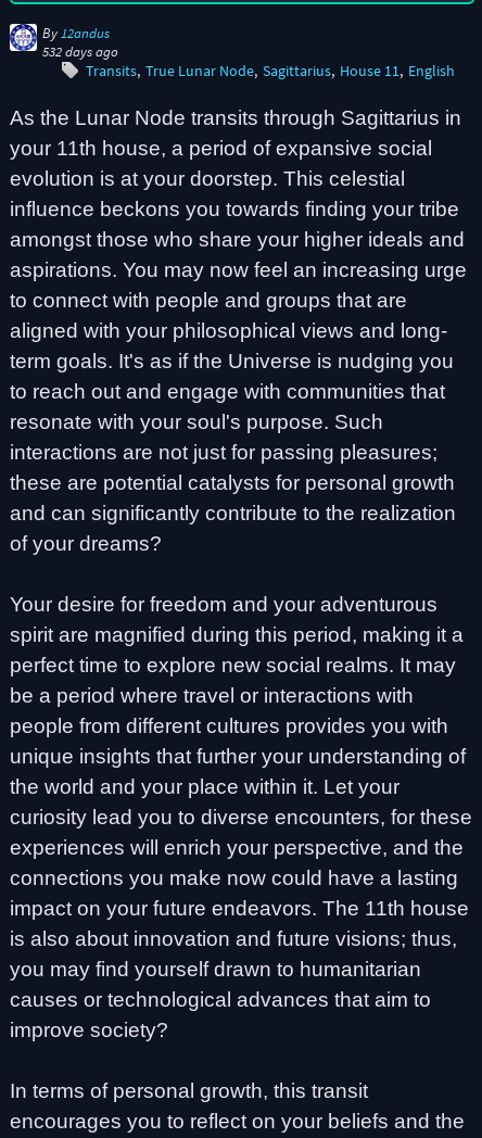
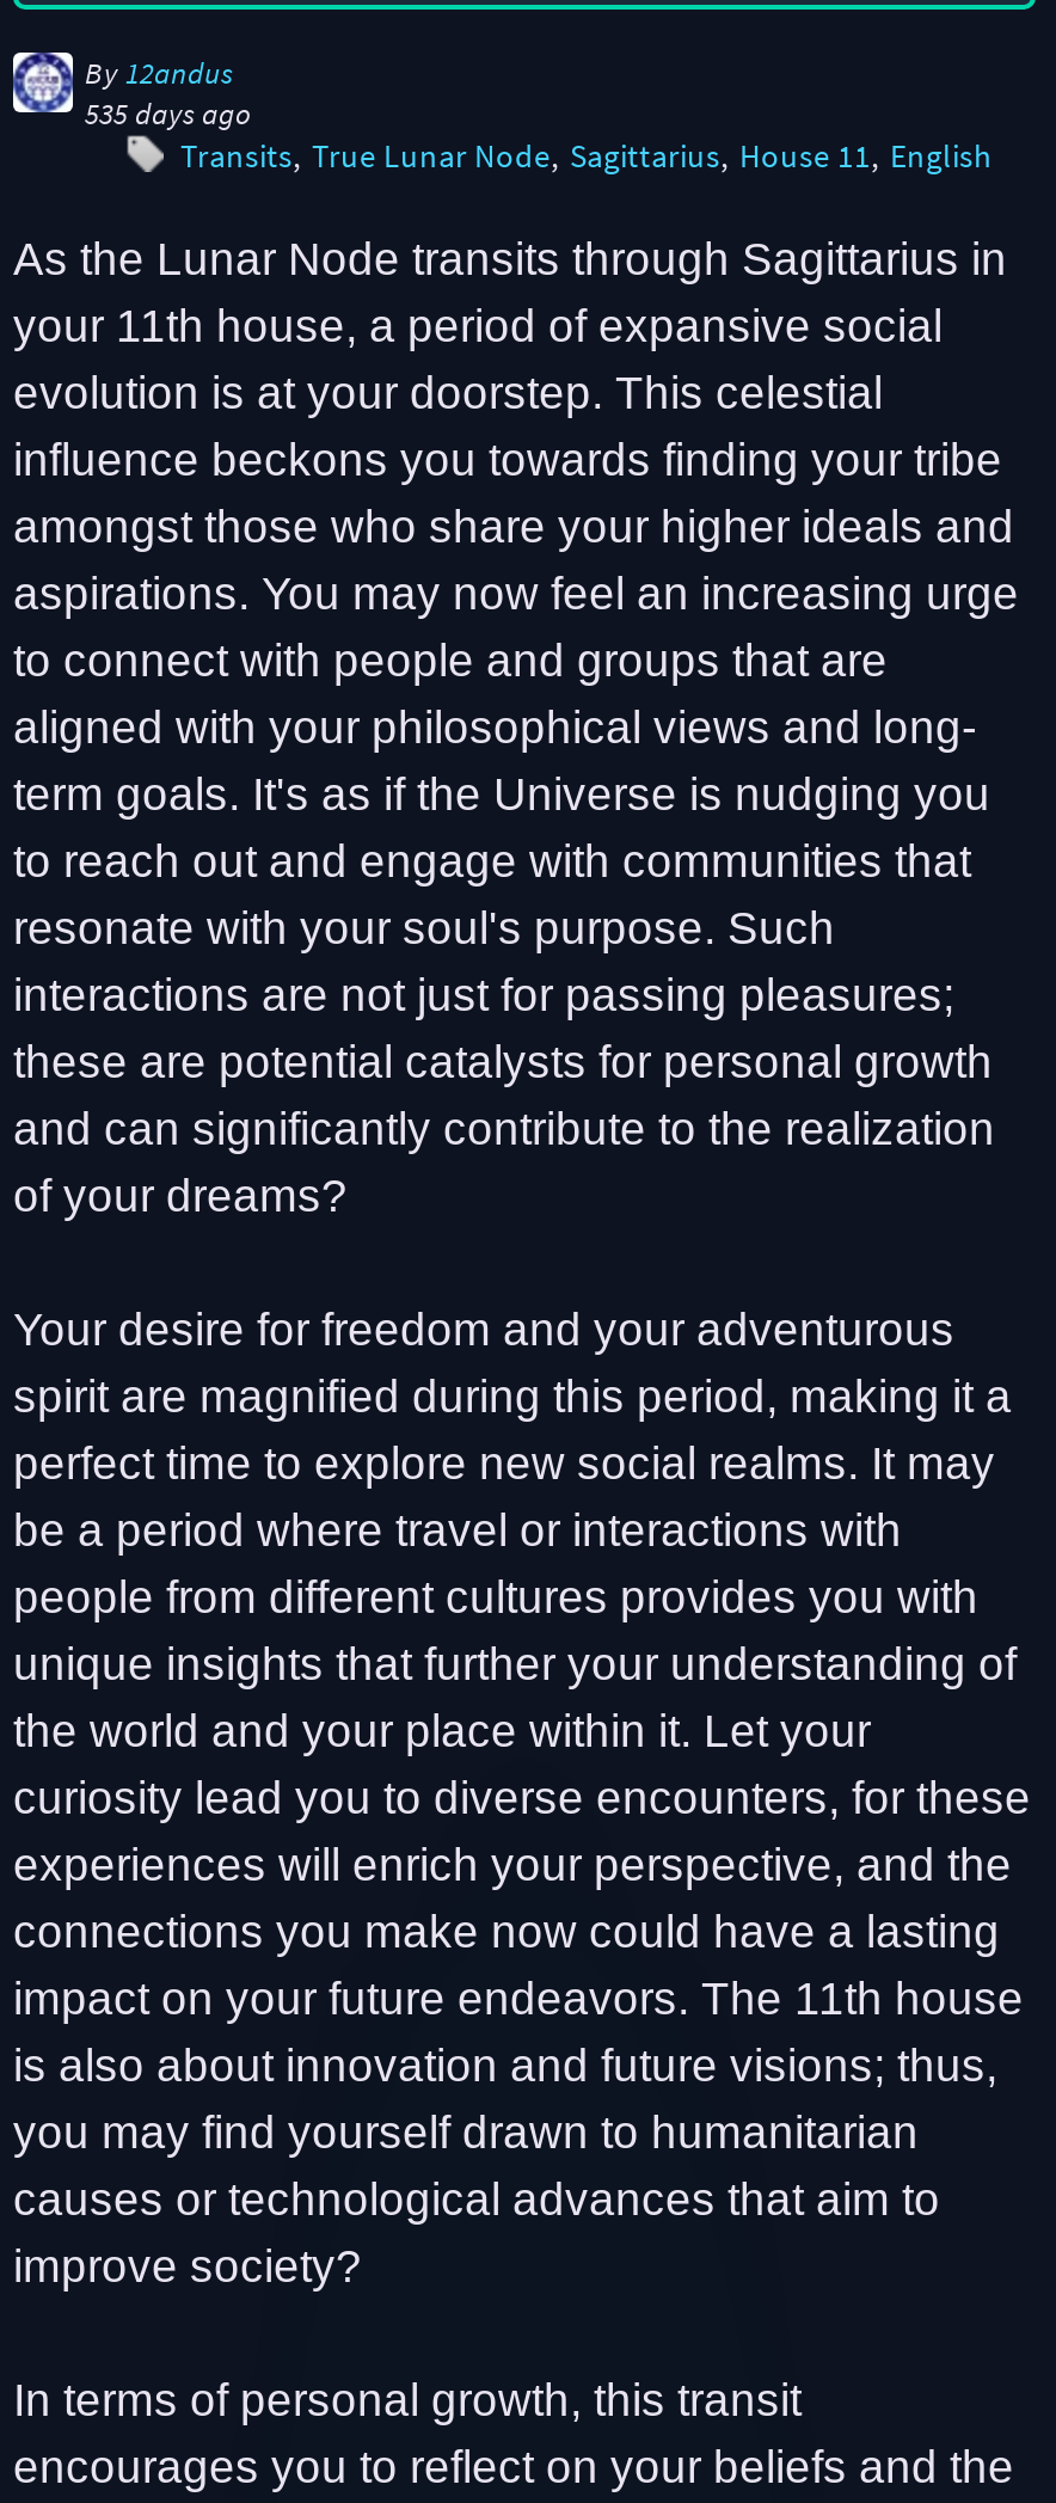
- 532 days ago
+ 535 days ago
